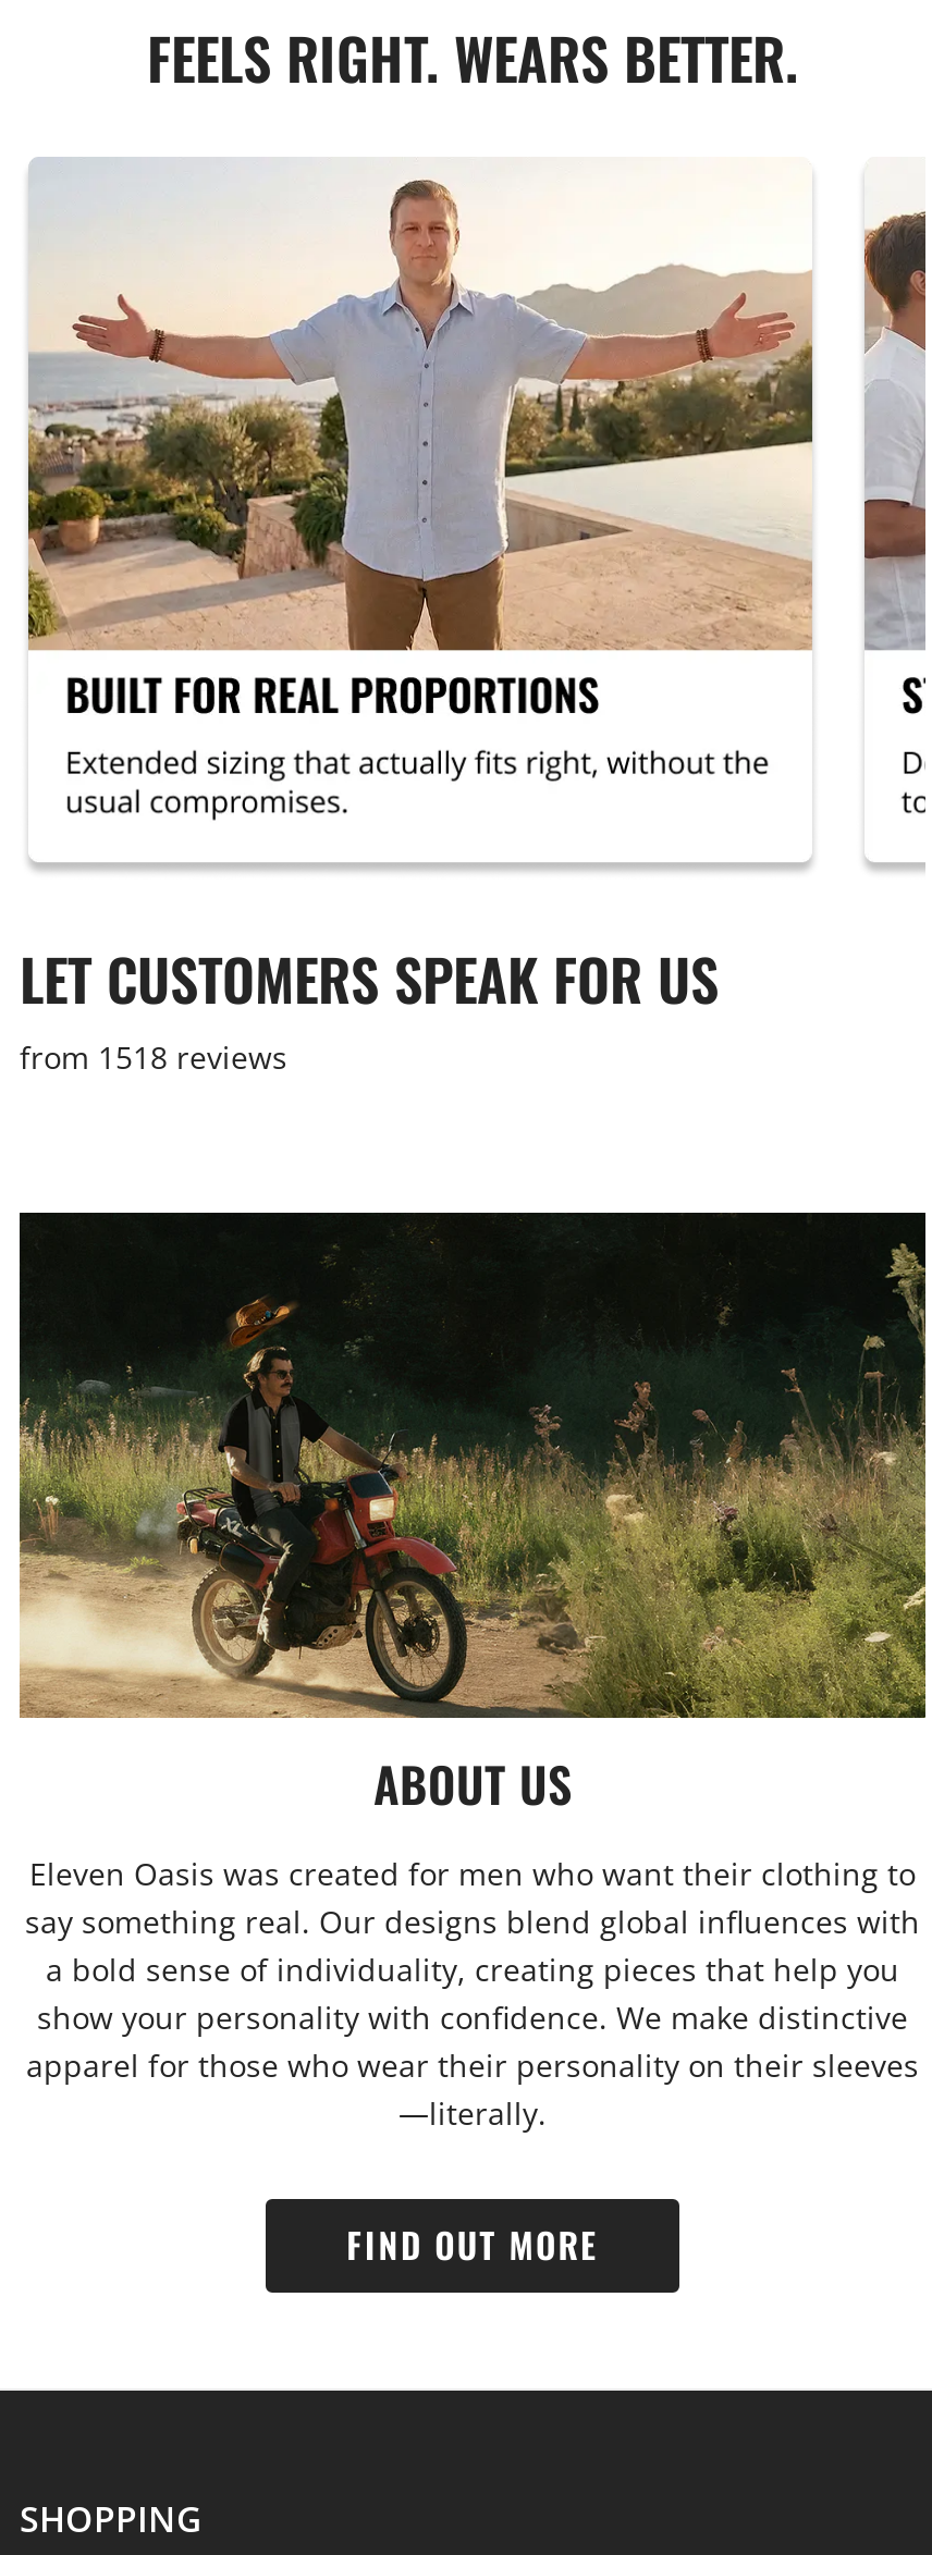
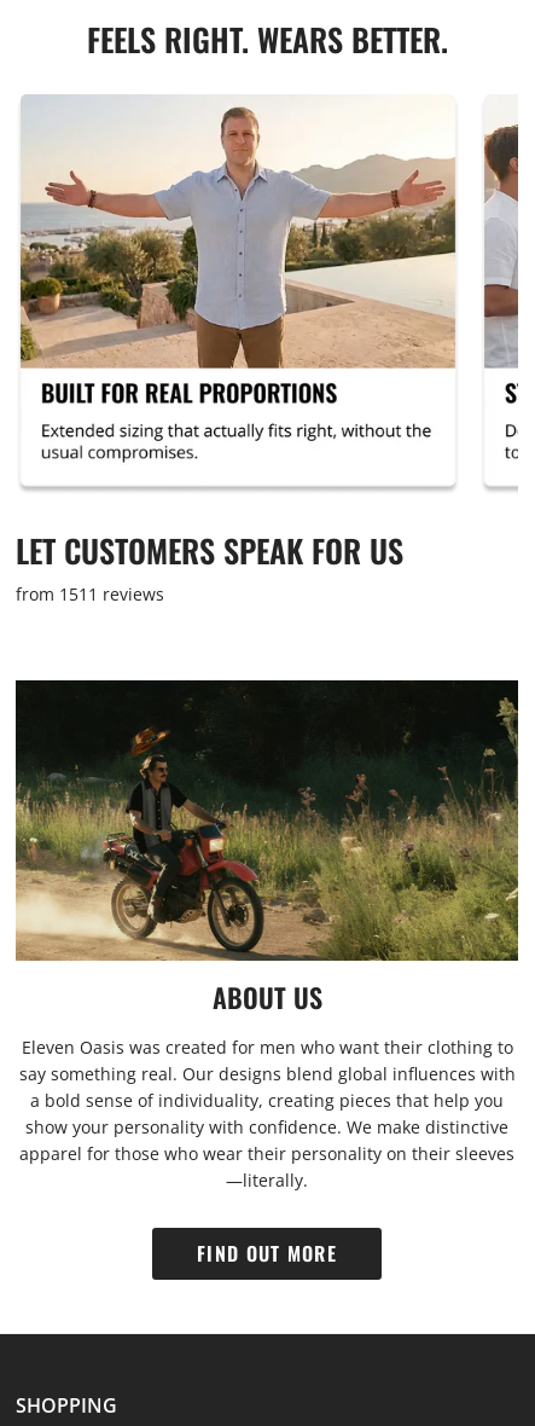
- from 1518 reviews
+ from 1511 reviews
